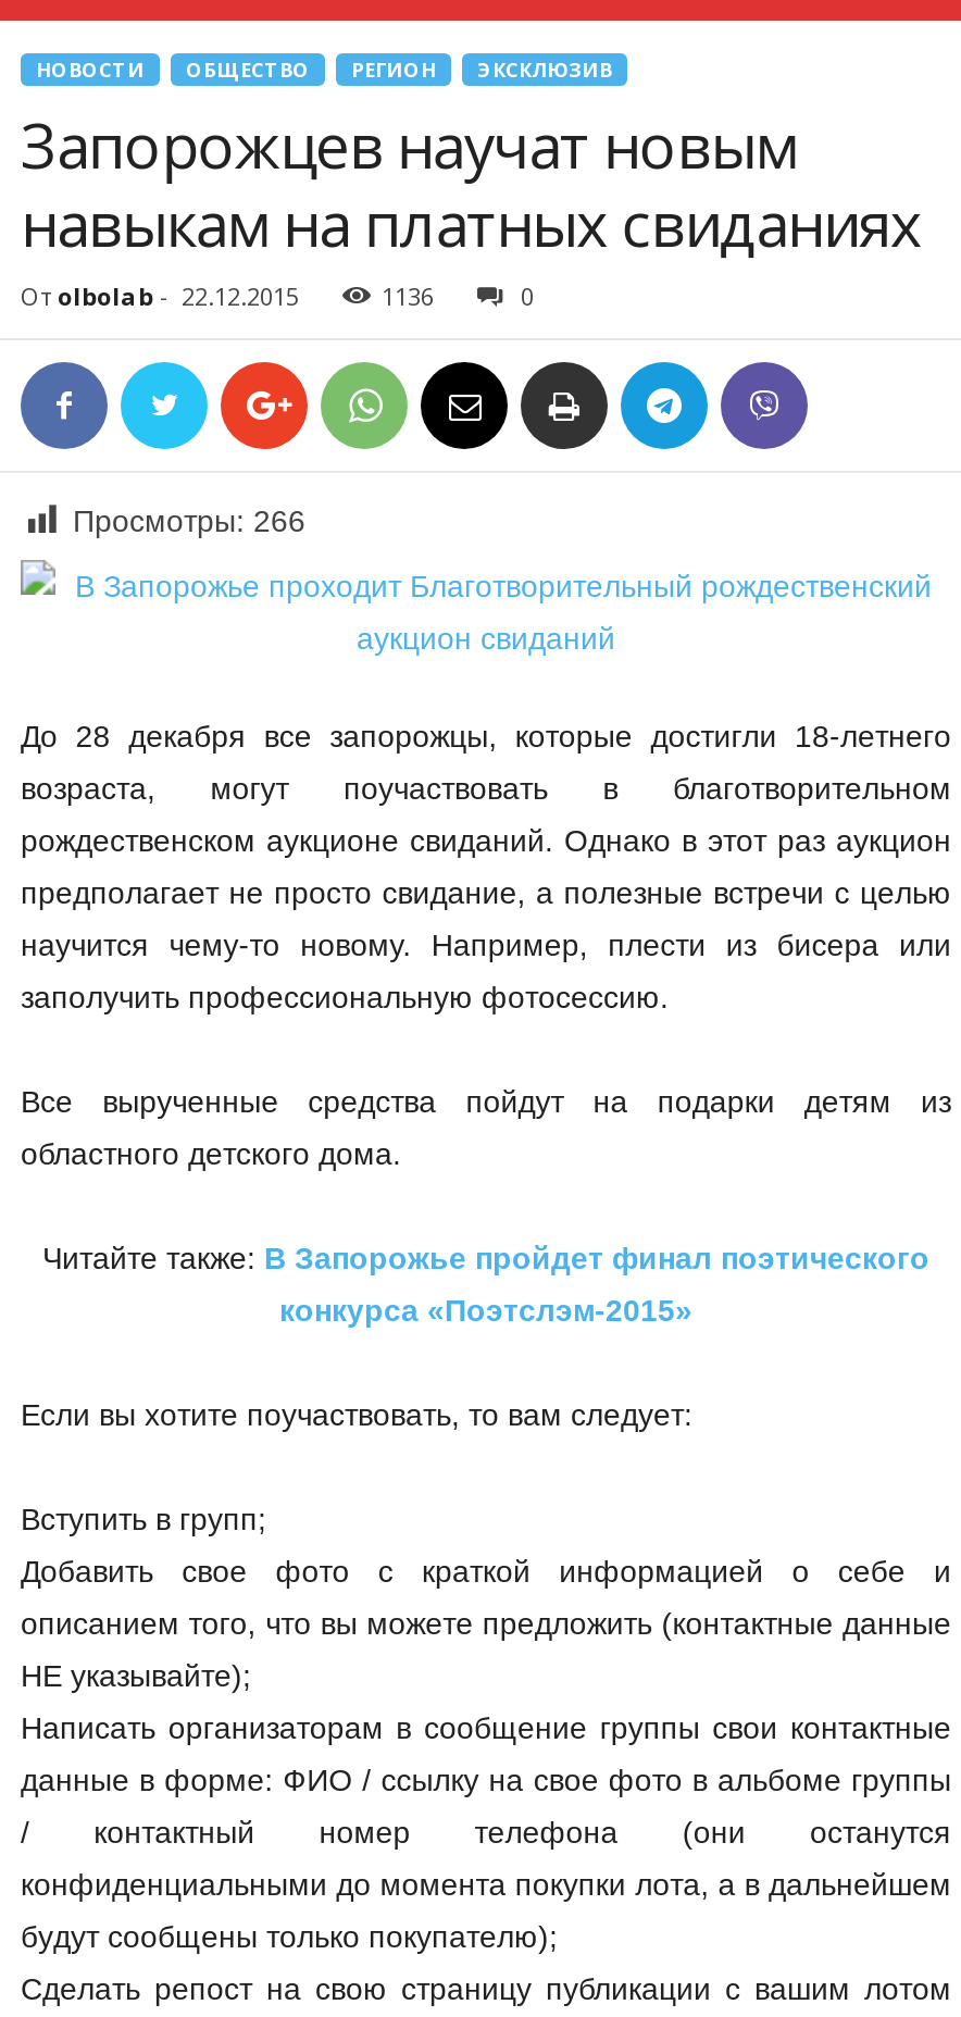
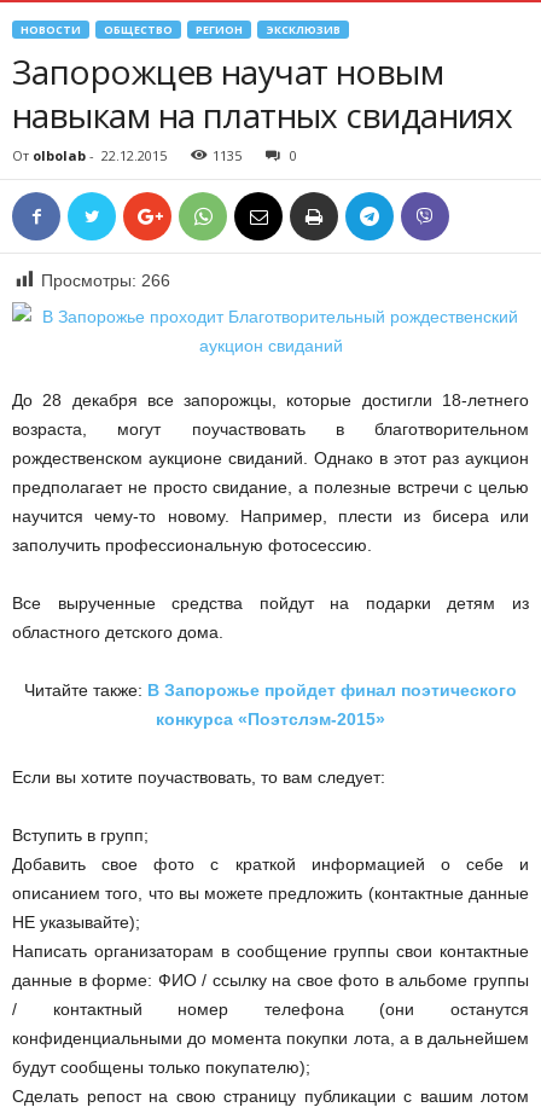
- 1136
+ 1135
